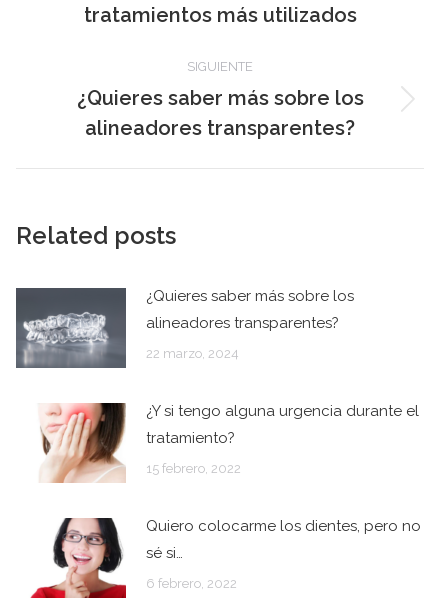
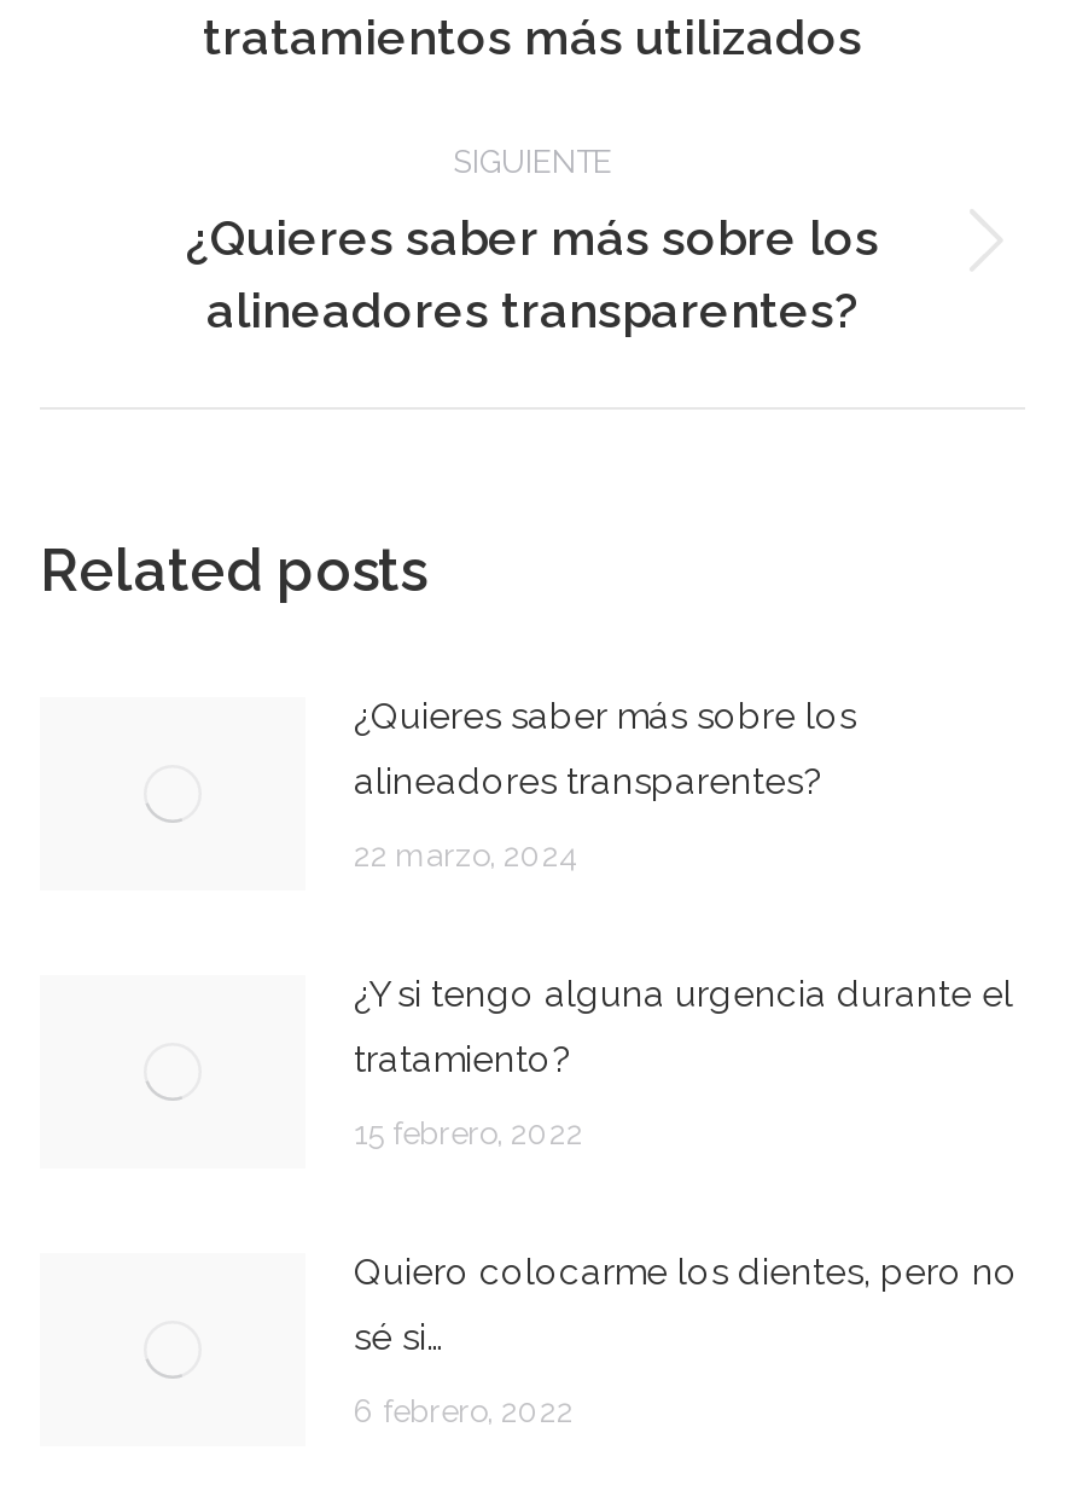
- [image]

- [image]

- [image]
